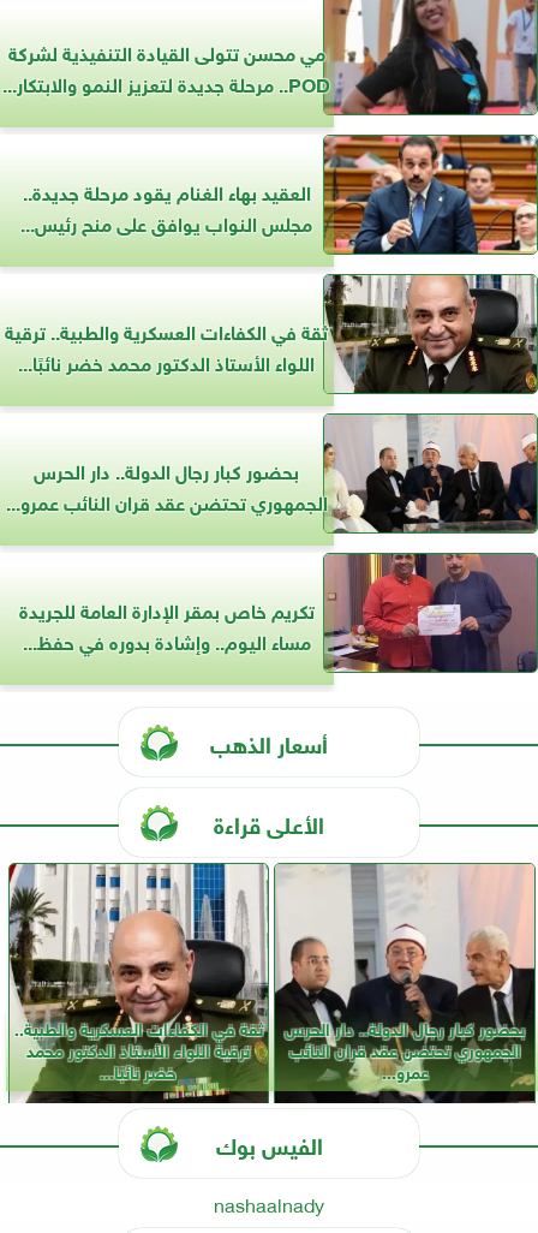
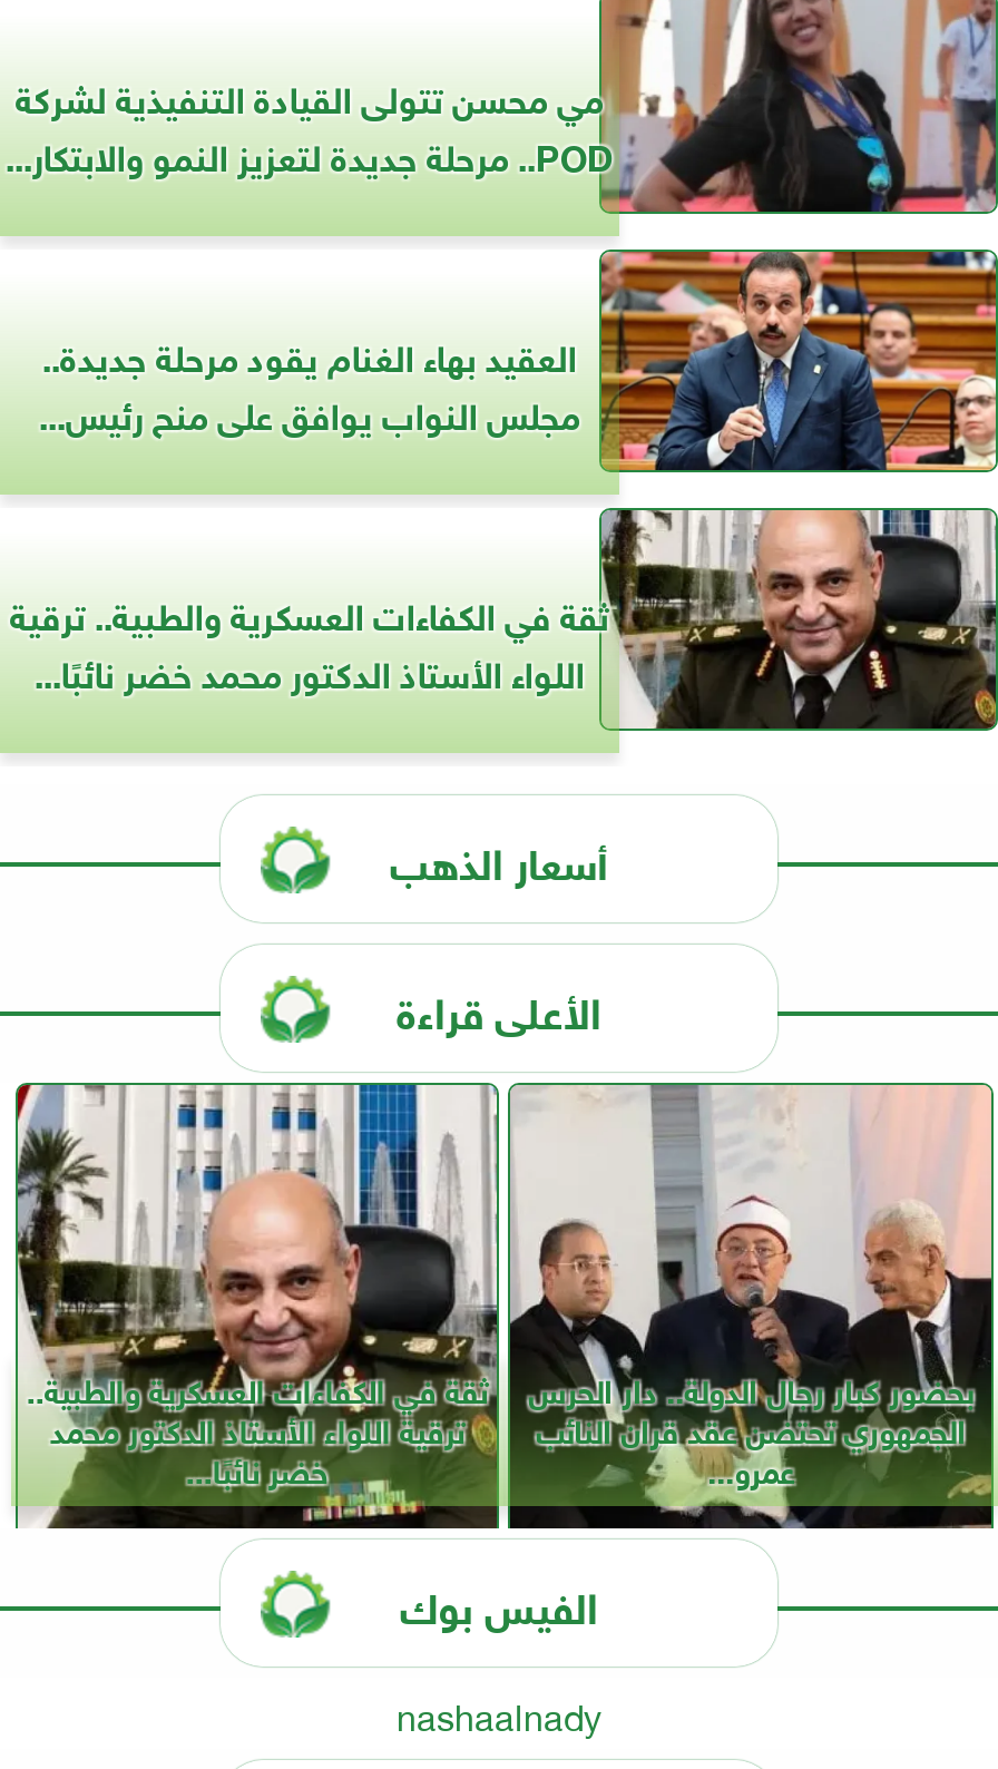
- [image]
- بحضور كبار رجال الدولة.. دار الحرس
- الجمهوري تحتضن عقد قران النائب عمرو...
- تكريم خاص بمقر الإدارة العامة للجريدة
- مساء اليوم.. وإشادة بدوره في حفظ...

- [image]
